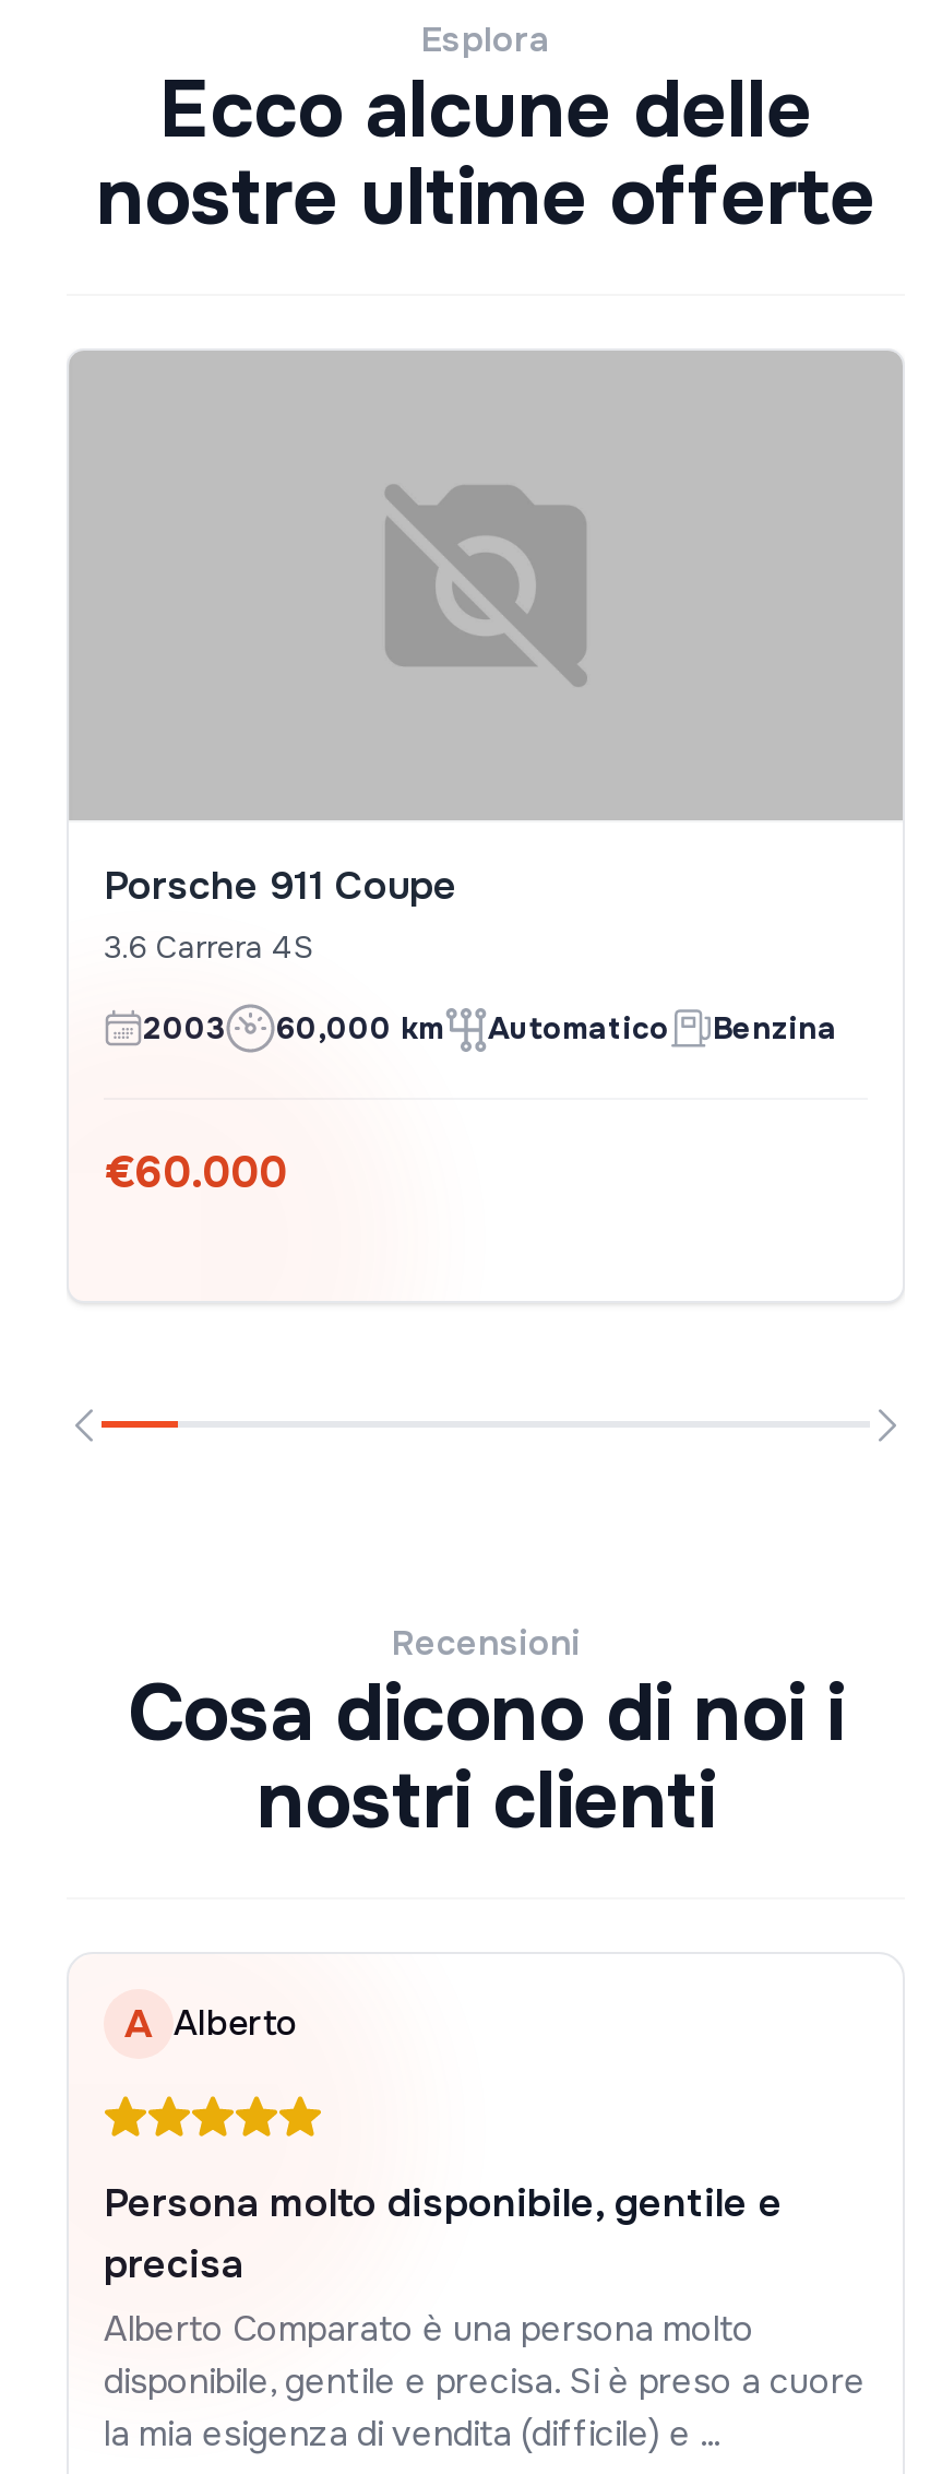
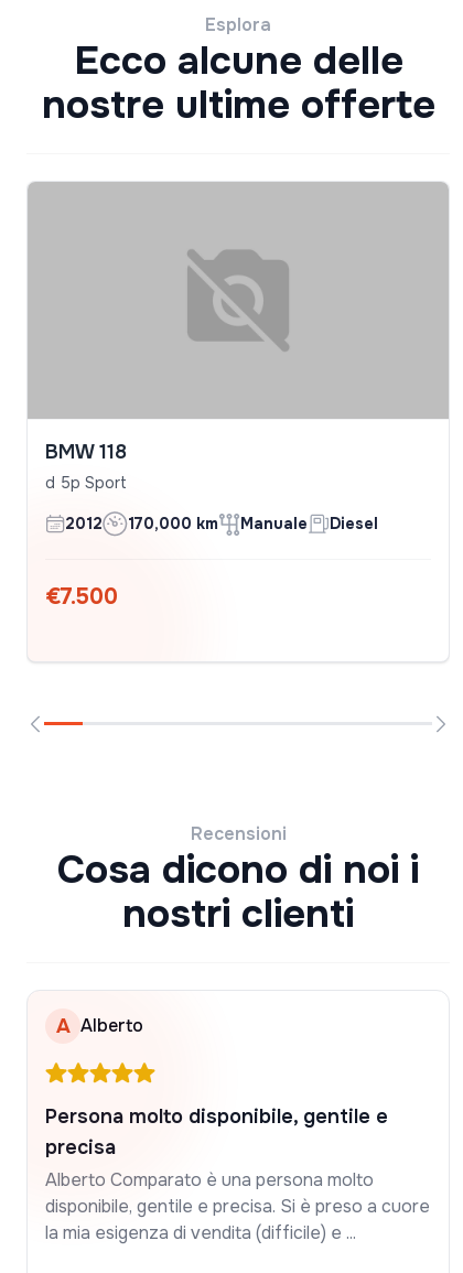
- Porsche 911 Coupe
- 3.6 Carrera 4S
+ BMW 118
+ d 5p Sport

- 2003
- 60,000 km
- Automatico
- Benzina
+ 2012
+ 170,000 km
+ Manuale
+ Diesel

- €60.000
+ €7.500
